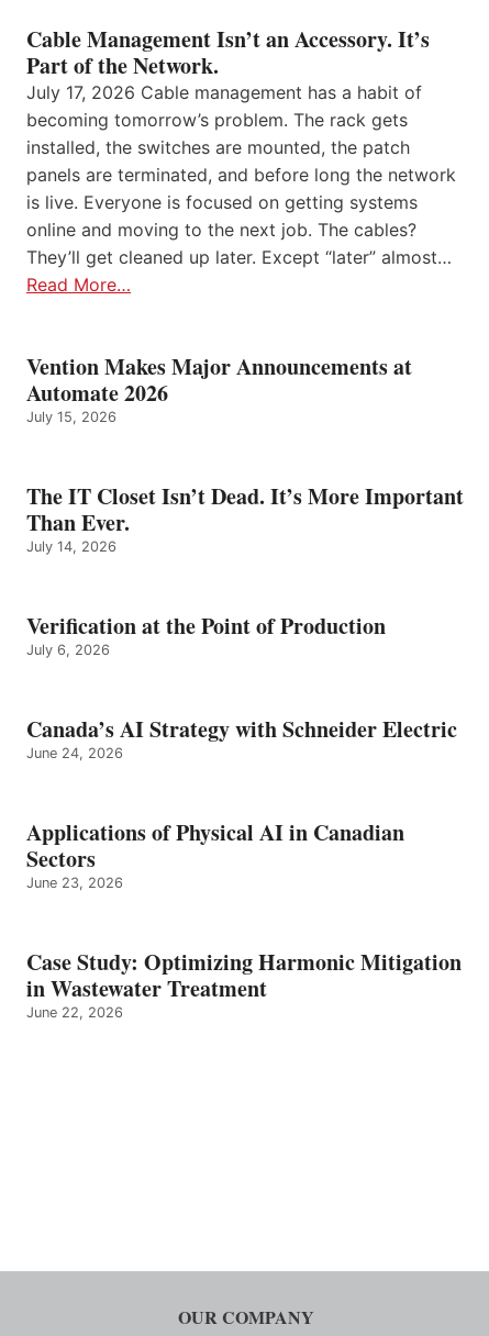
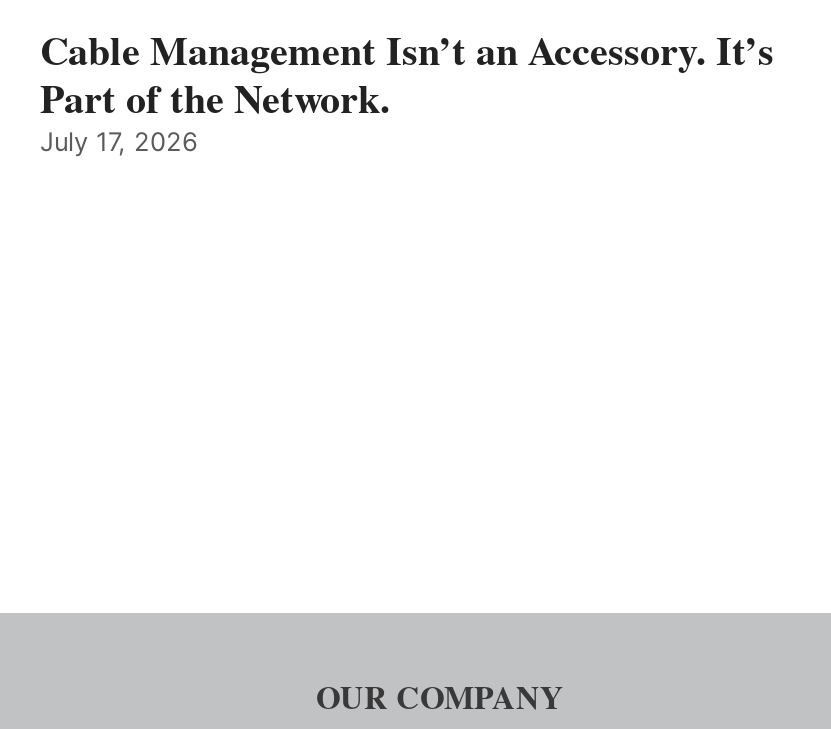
- July 17, 2026 Cable management has a habit of
- becoming tomorrow’s problem. The rack gets
- installed, the switches are mounted, the patch
- panels are terminated, and before long the network
- is live. Everyone is focused on getting systems
- online and moving to the next job. The cables?
- They’ll get cleaned up later. Except “later” almost…
- Read More…
- Vention Makes Major Announcements at
- Automate 2026
- July 15, 2026
- The IT Closet Isn’t Dead. It’s More Important
- Than Ever.
- July 14, 2026
- Verification at the Point of Production
- July 6, 2026
- Canada’s AI Strategy with Schneider Electric
- June 24, 2026
- Applications of Physical AI in Canadian
- Sectors
- June 23, 2026
- Case Study: Optimizing Harmonic Mitigation
- in Wastewater Treatment
- June 22, 2026
+ July 17, 2026
